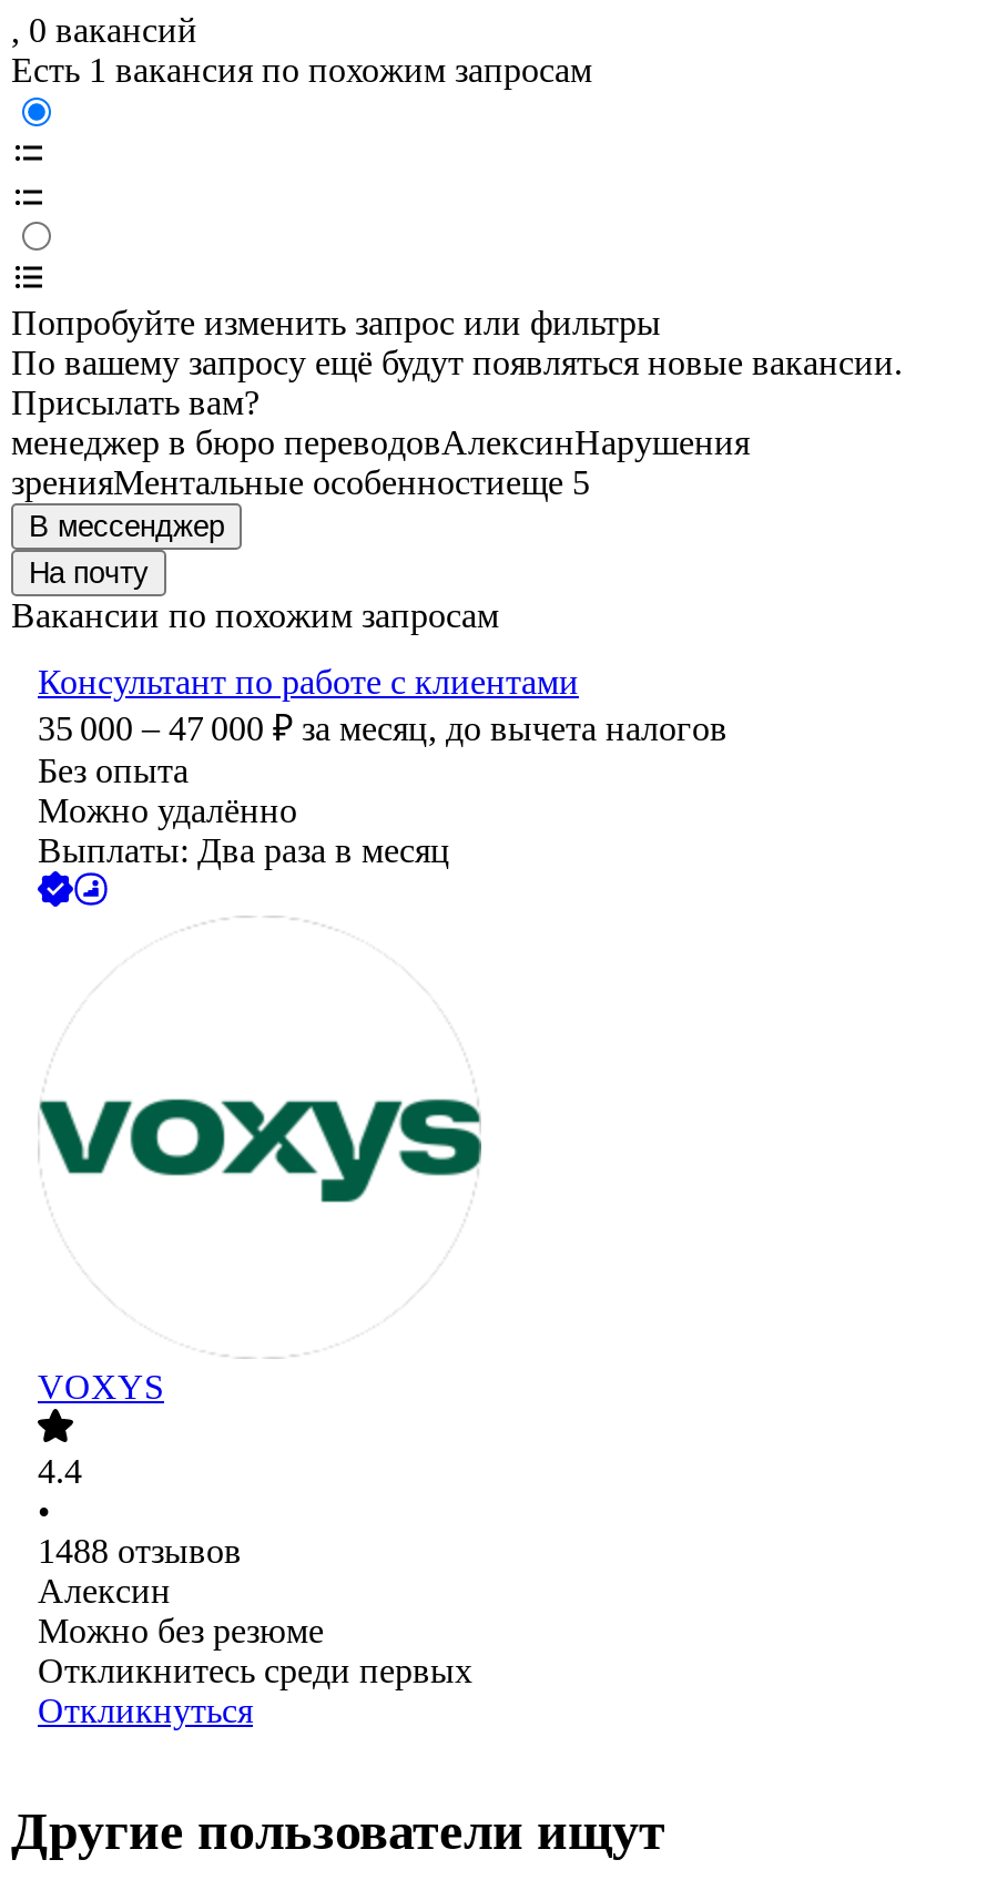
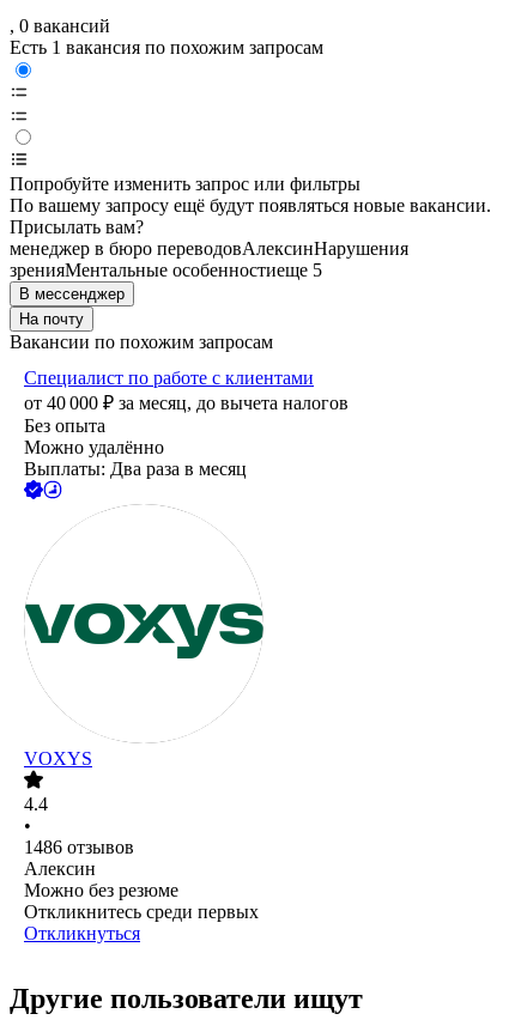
- Консультант по работе с клиентами
- 35 000 – 47 000 ₽ за месяц, до вычета налогов
+ Специалист по работе с клиентами
+ от 40 000 ₽ за месяц, до вычета налогов

- 1488 отзывов
+ 1486 отзывов
